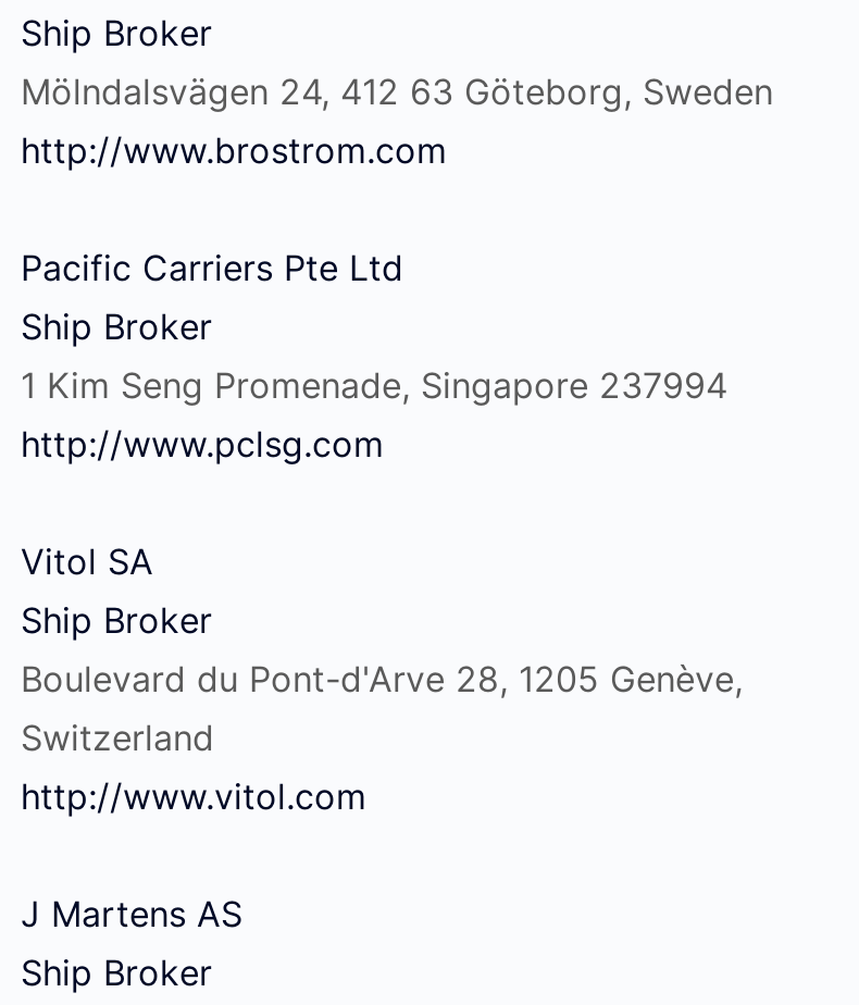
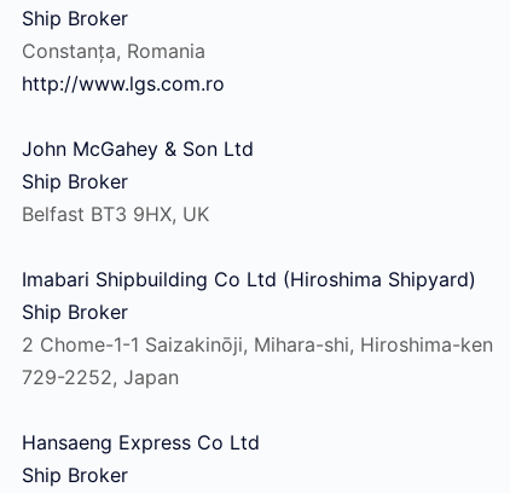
- Mölndalsvägen 24, 412 63 Göteborg, Sweden
- http://www.brostrom.com
+ Constanța, Romania
+ http://www.lgs.com.ro

- Pacific Carriers Pte Ltd
+ John McGahey & Son Ltd

- 1 Kim Seng Promenade, Singapore 237994
- http://www.pclsg.com
+ Belfast BT3 9HX, UK

- Vitol SA
+ Imabari Shipbuilding Co Ltd (Hiroshima Shipyard)

- Boulevard du Pont-d'Arve 28, 1205 Genève,
- Switzerland
- http://www.vitol.com
+ 2 Chome-1-1 Saizakinōji, Mihara-shi, Hiroshima-ken
+ 729-2252, Japan

- J Martens AS
+ Hansaeng Express Co Ltd
